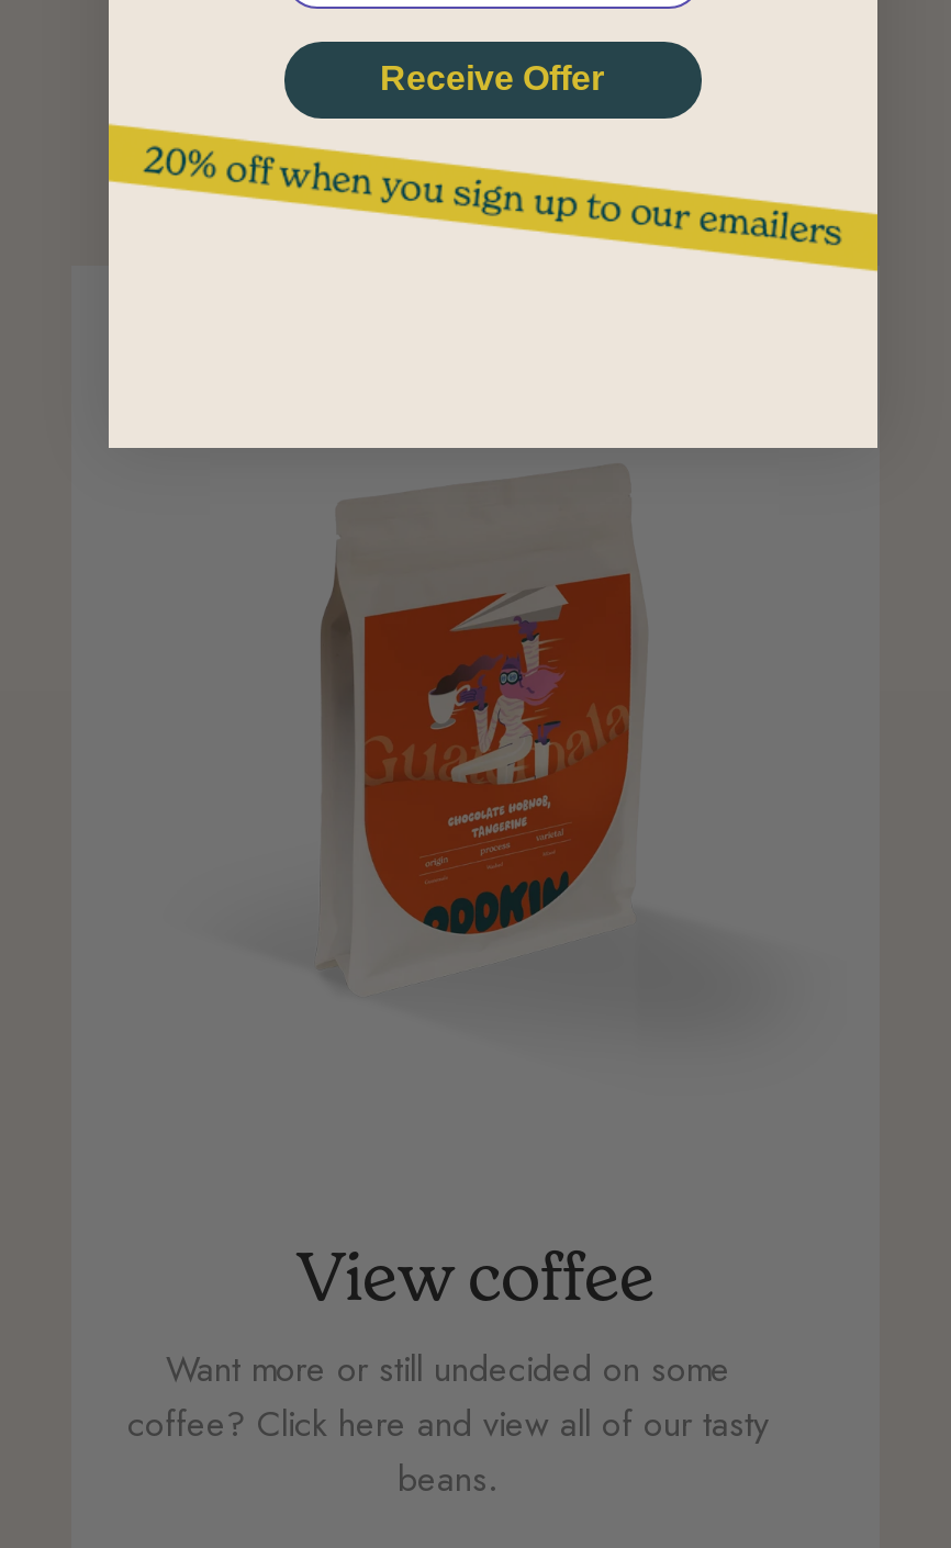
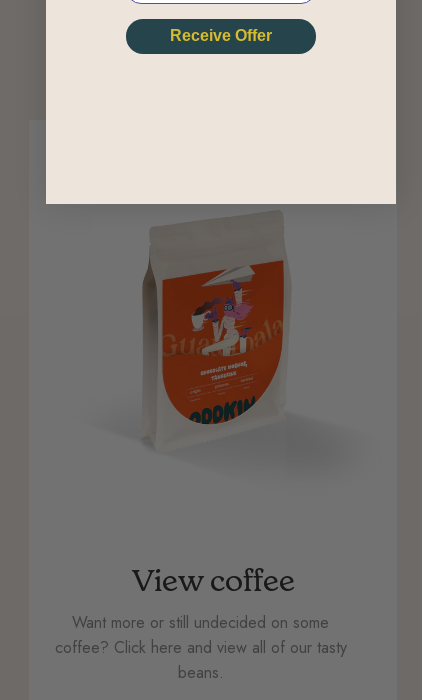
- [image]
